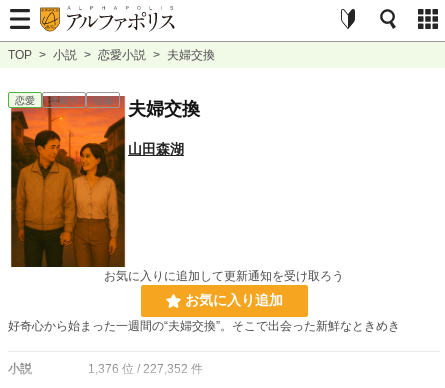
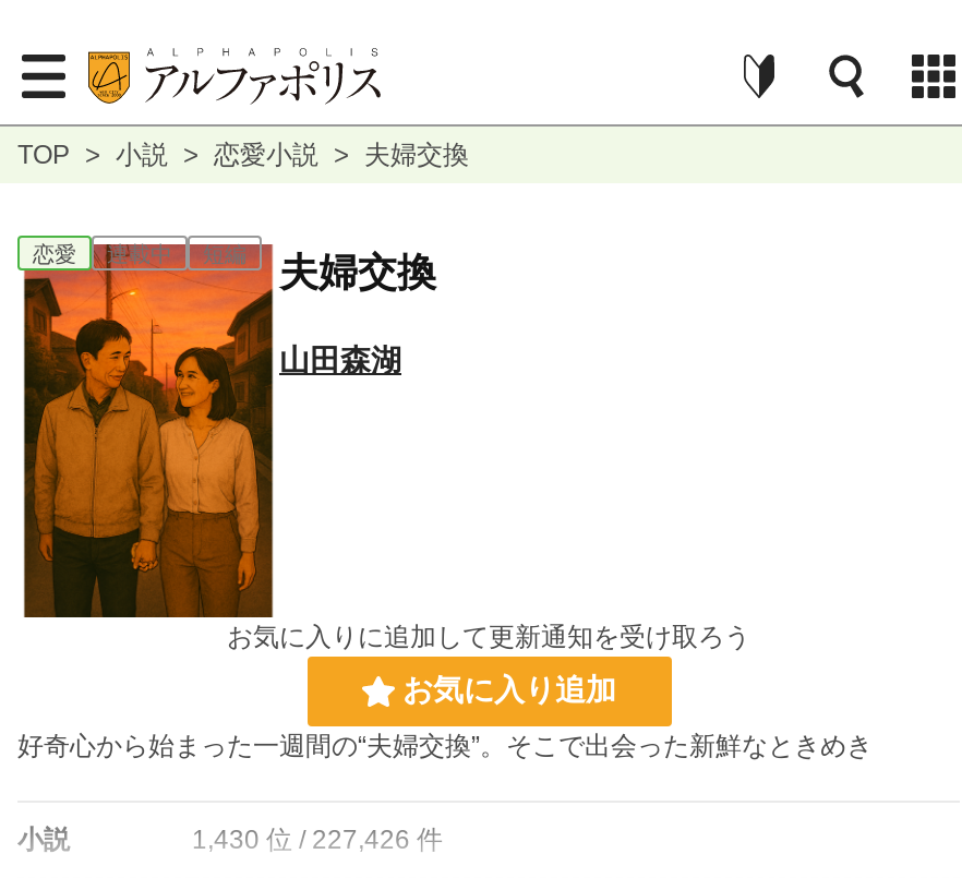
- 1,376 位 / 227,352 件
+ 1,430 位 / 227,426 件
